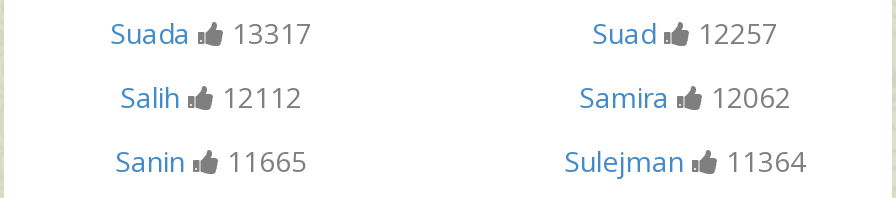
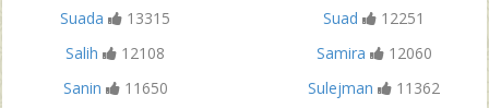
- Suada 13317
+ Suada 13315

- Suad 12257
+ Suad 12251

- Salih 12112
+ Salih 12108

- Samira 12062
+ Samira 12060

- Sanin 11665
+ Sanin 11650

- Sulejman 11364
+ Sulejman 11362
